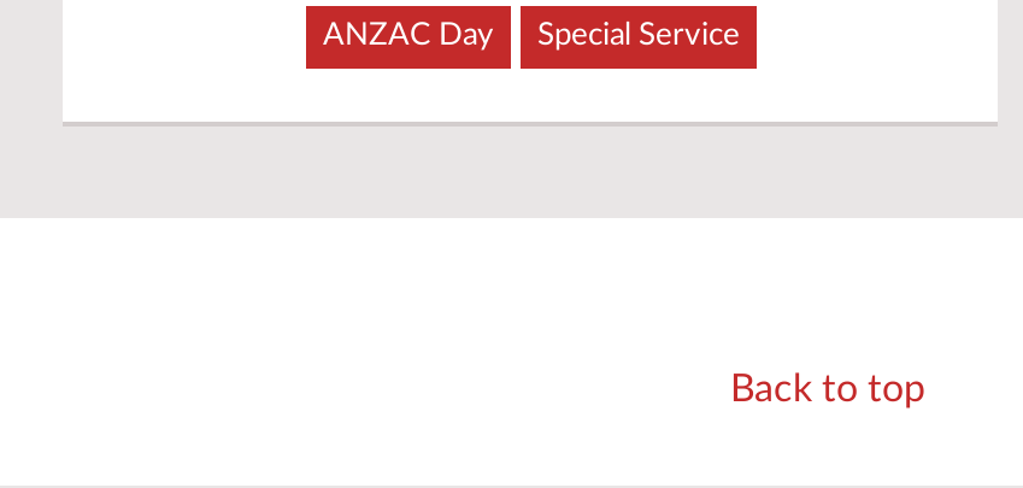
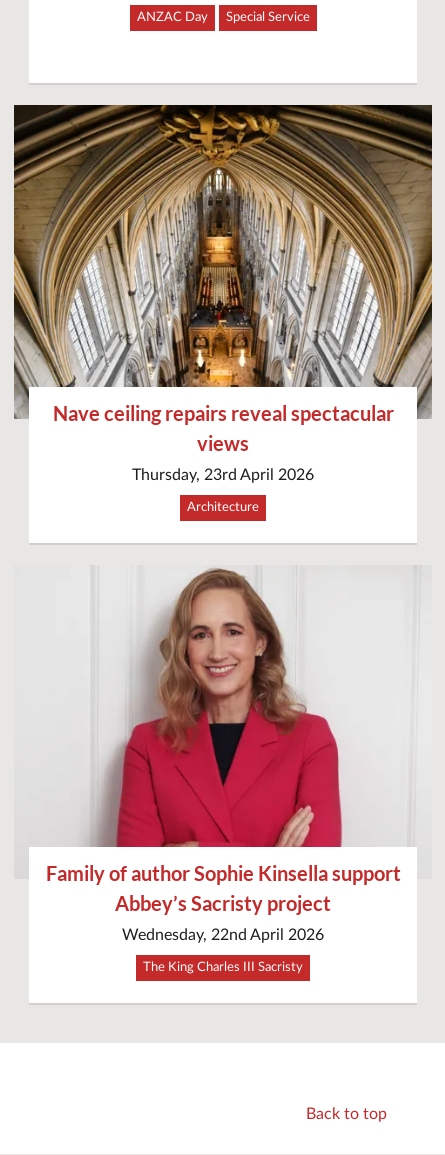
+ [image]
+ Nave ceiling repairs reveal spectacular
+ views
+ Thursday, 23rd April 2026
+ Architecture

+ [image]
+ Family of author Sophie Kinsella support
+ Abbey’s Sacristy project
+ Wednesday, 22nd April 2026
+ The King Charles III Sacristy
